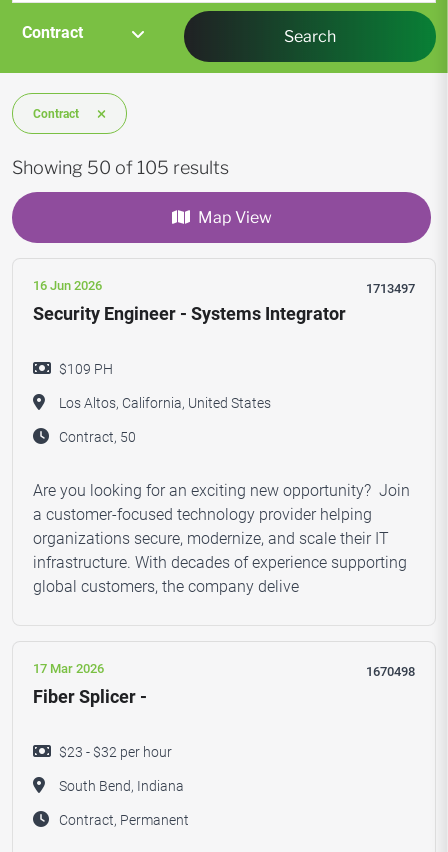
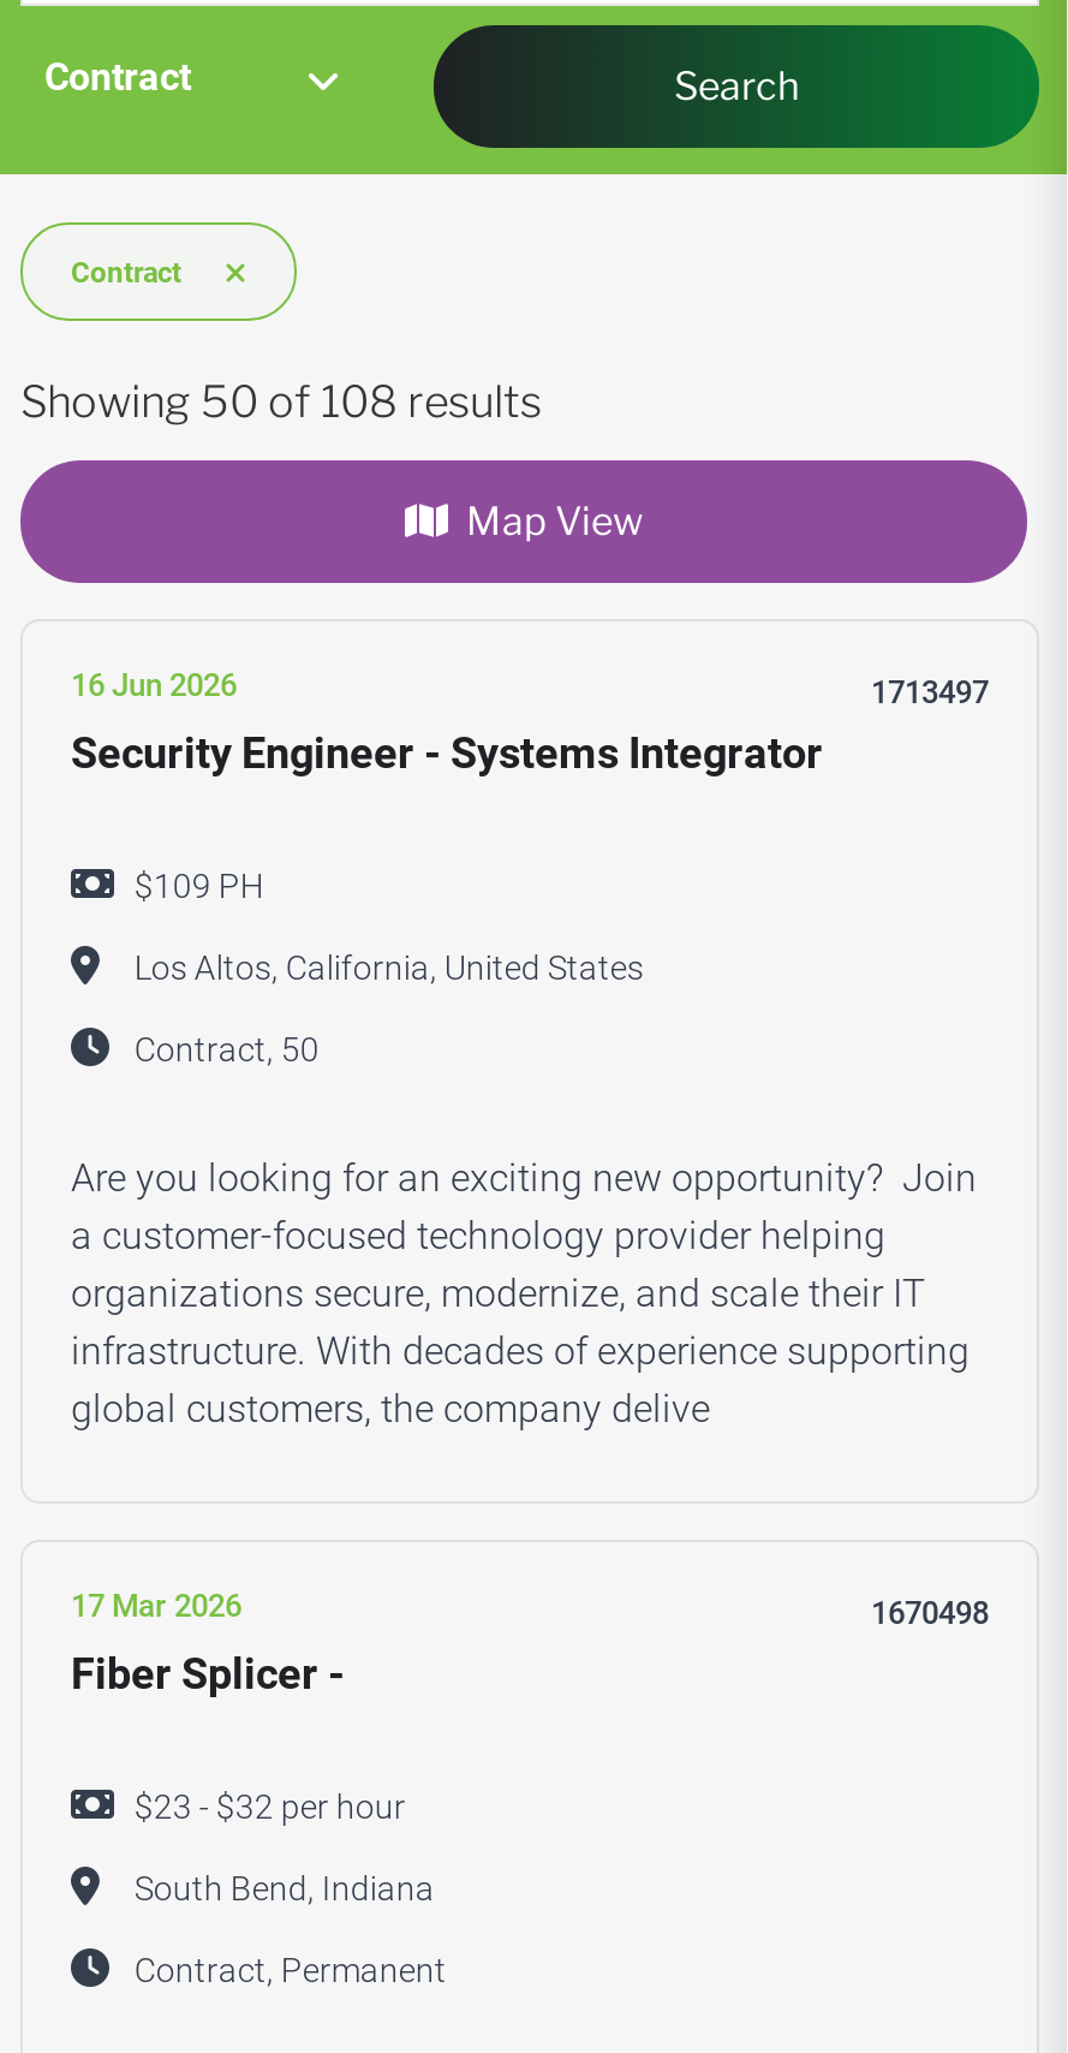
- Showing 50 of 105 results
+ Showing 50 of 108 results
